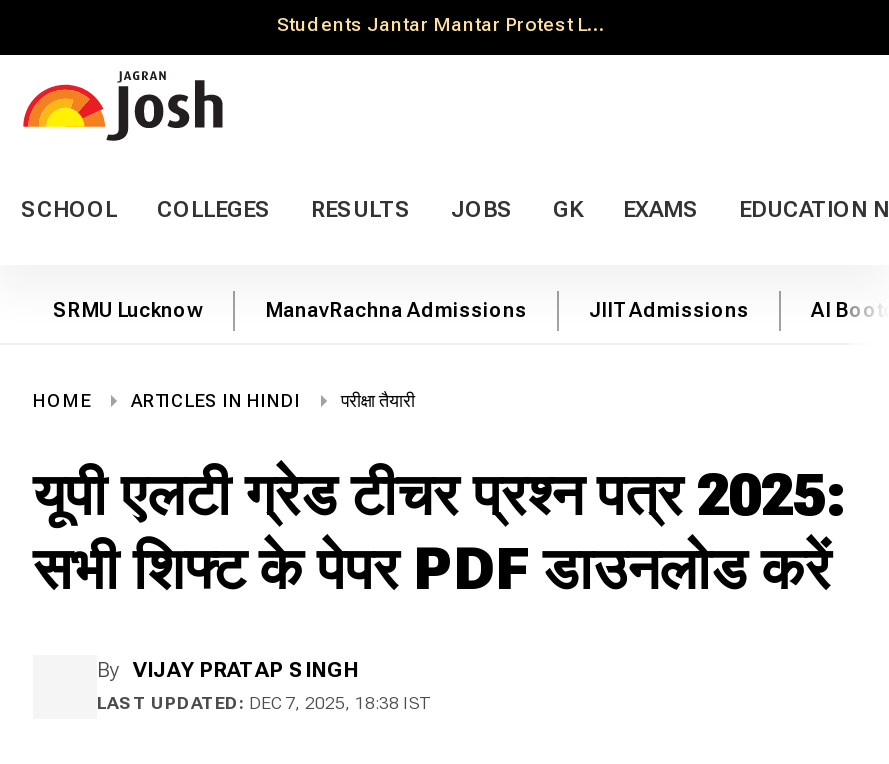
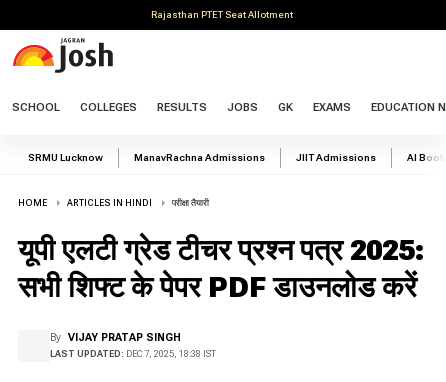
- Students Jantar Mantar Protest L...
+ Rajasthan PTET Seat Allotment
